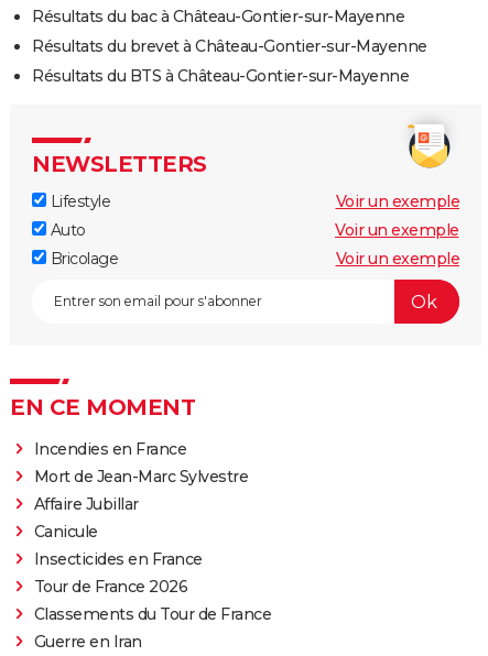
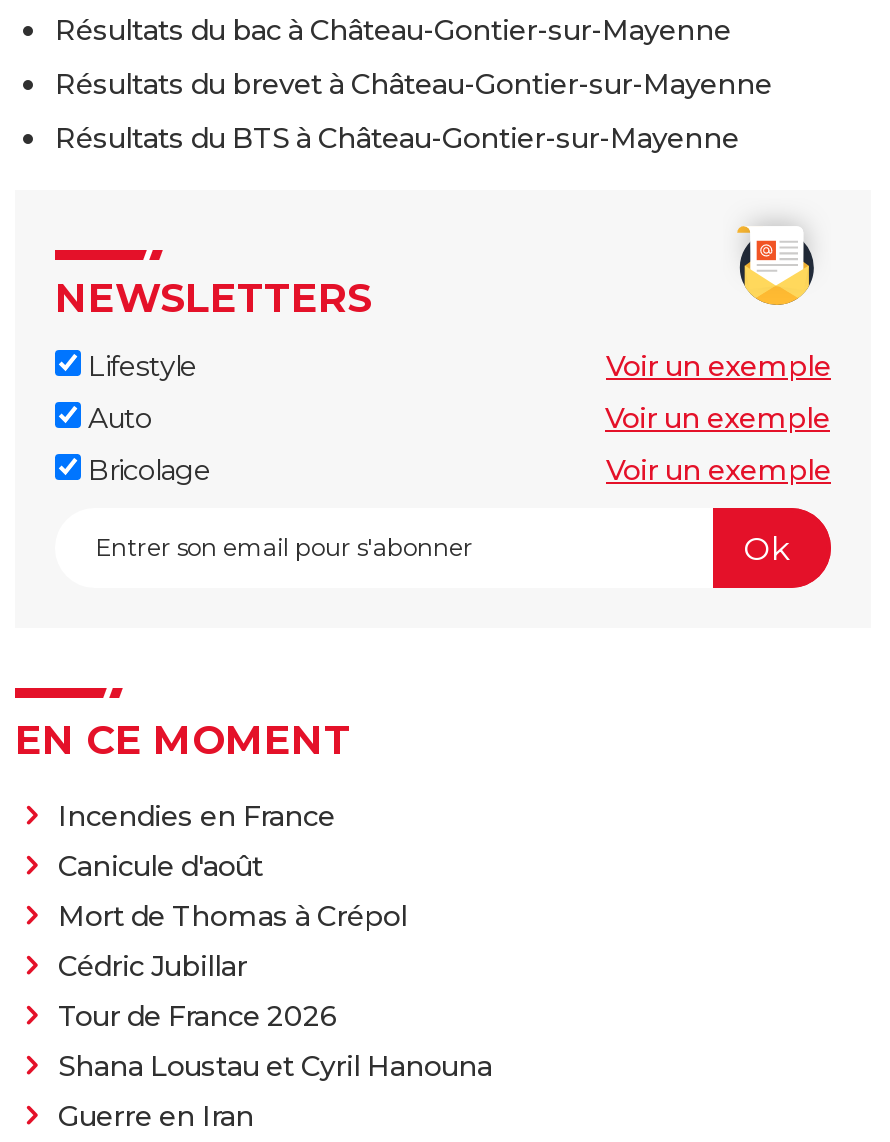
- Mort de Jean-Marc Sylvestre
- Affaire Jubillar
- Canicule
- Insecticides en France
+ Canicule d'août
+ Mort de Thomas à Crépol
+ Cédric Jubillar

- Classements du Tour de France
+ Shana Loustau et Cyril Hanouna
